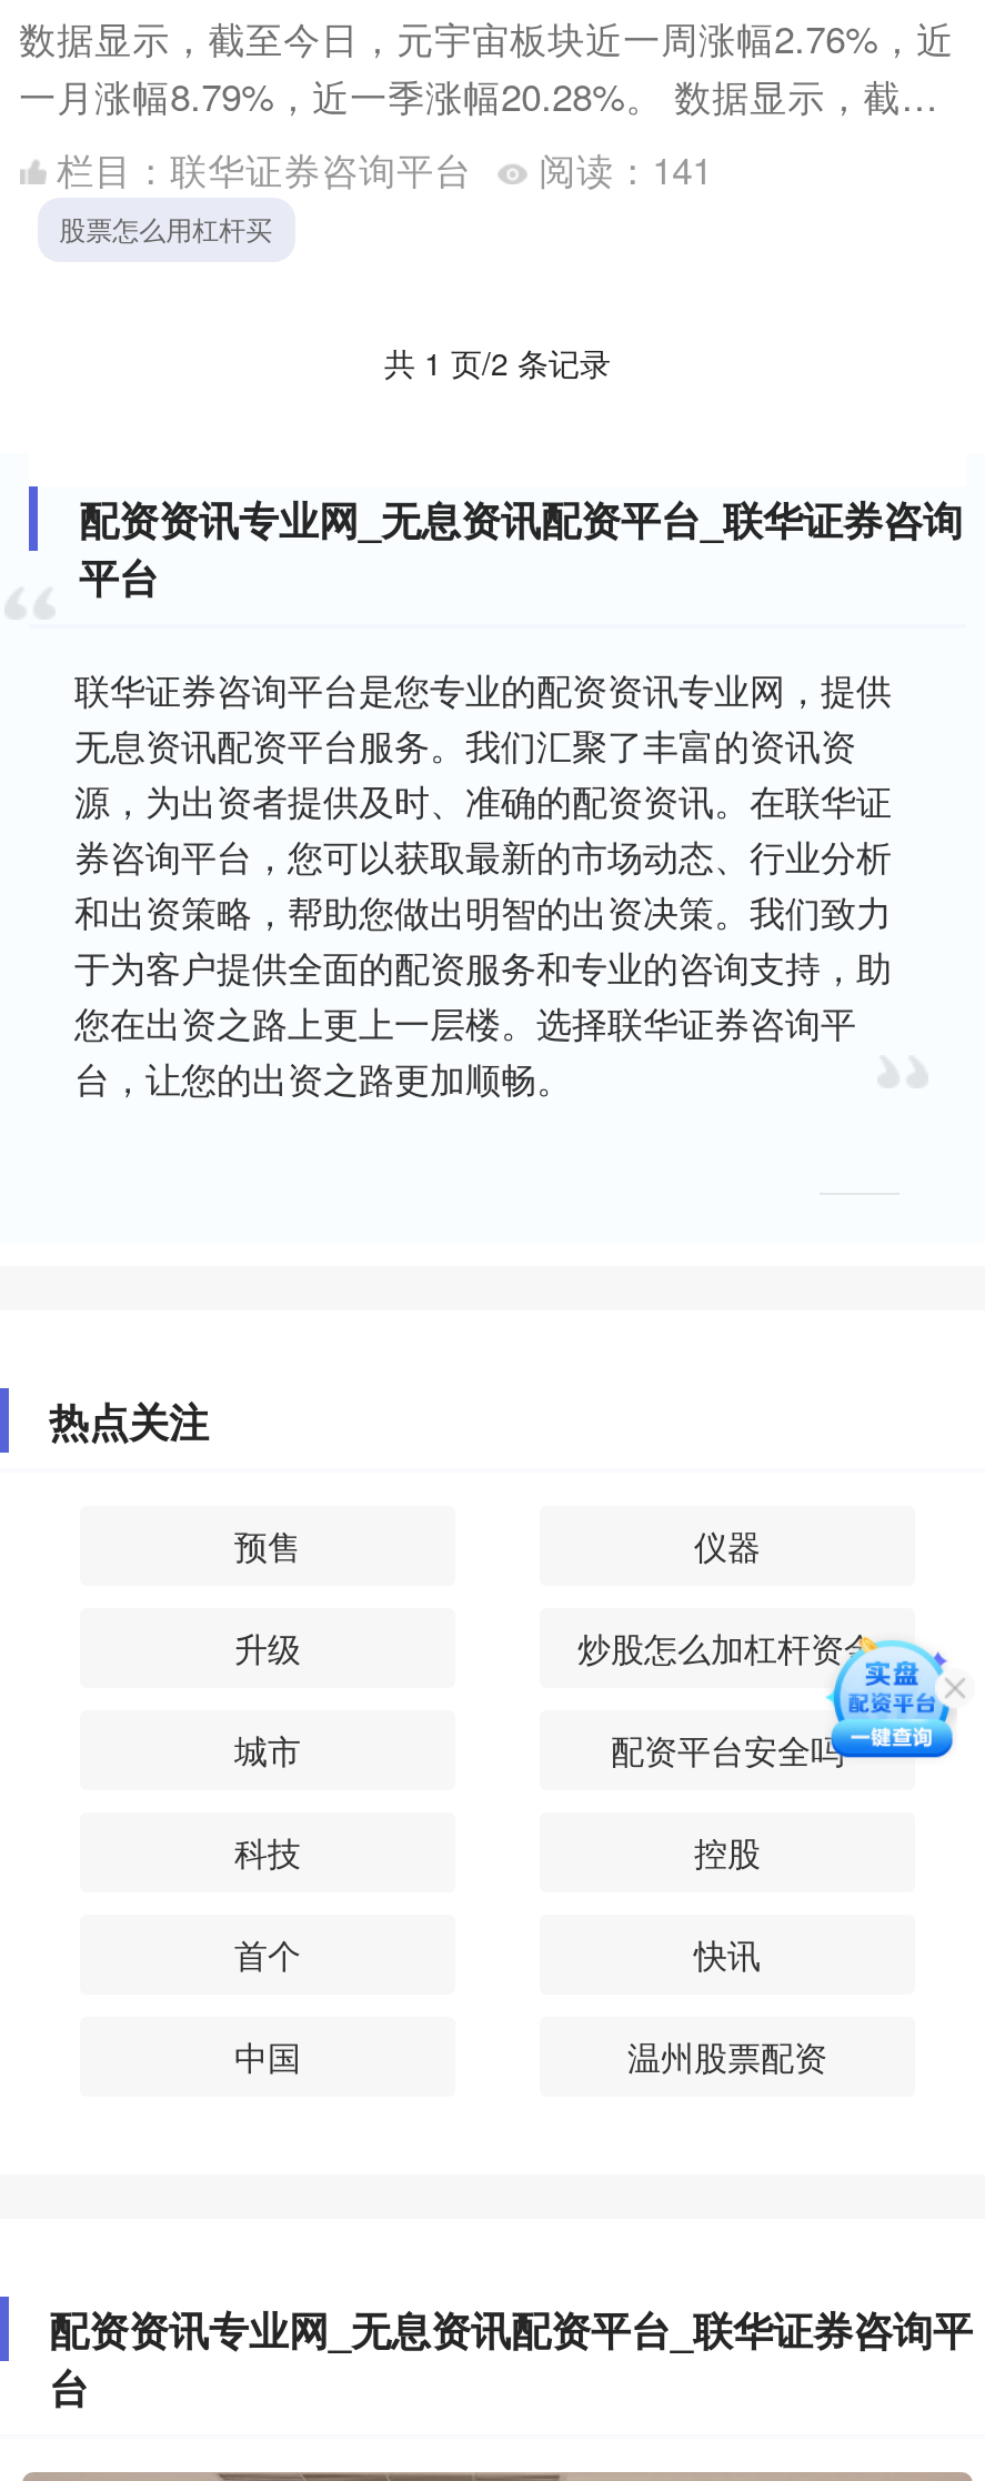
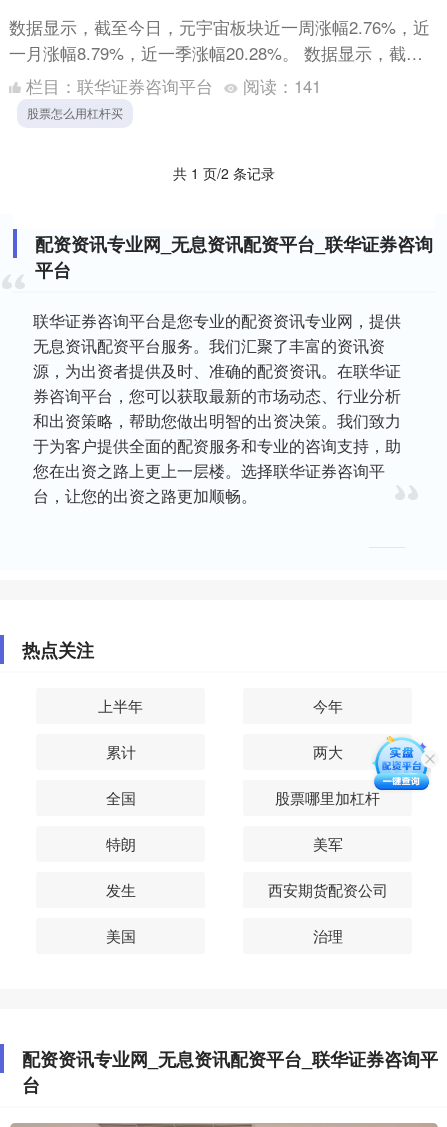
- 预售
- 仪器
+ 上半年
+ 今年

- 升级
- 炒股怎么加杠杆资金
+ 累计
+ 两大

- [image]
- 城市
- 配资平台安全吗
+ [image]
+ 全国
+ 股票哪里加杠杆

- 科技
- 控股
+ 特朗
+ 美军

- 首个
- 快讯
+ 发生
+ 西安期货配资公司

- 中国
- 温州股票配资
+ 美国
+ 治理
